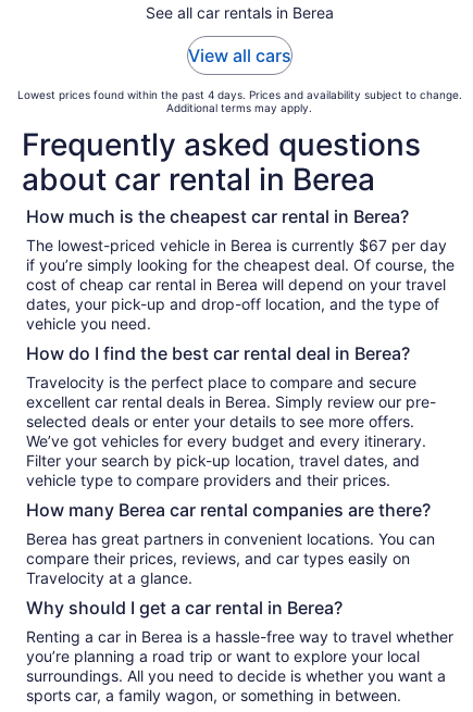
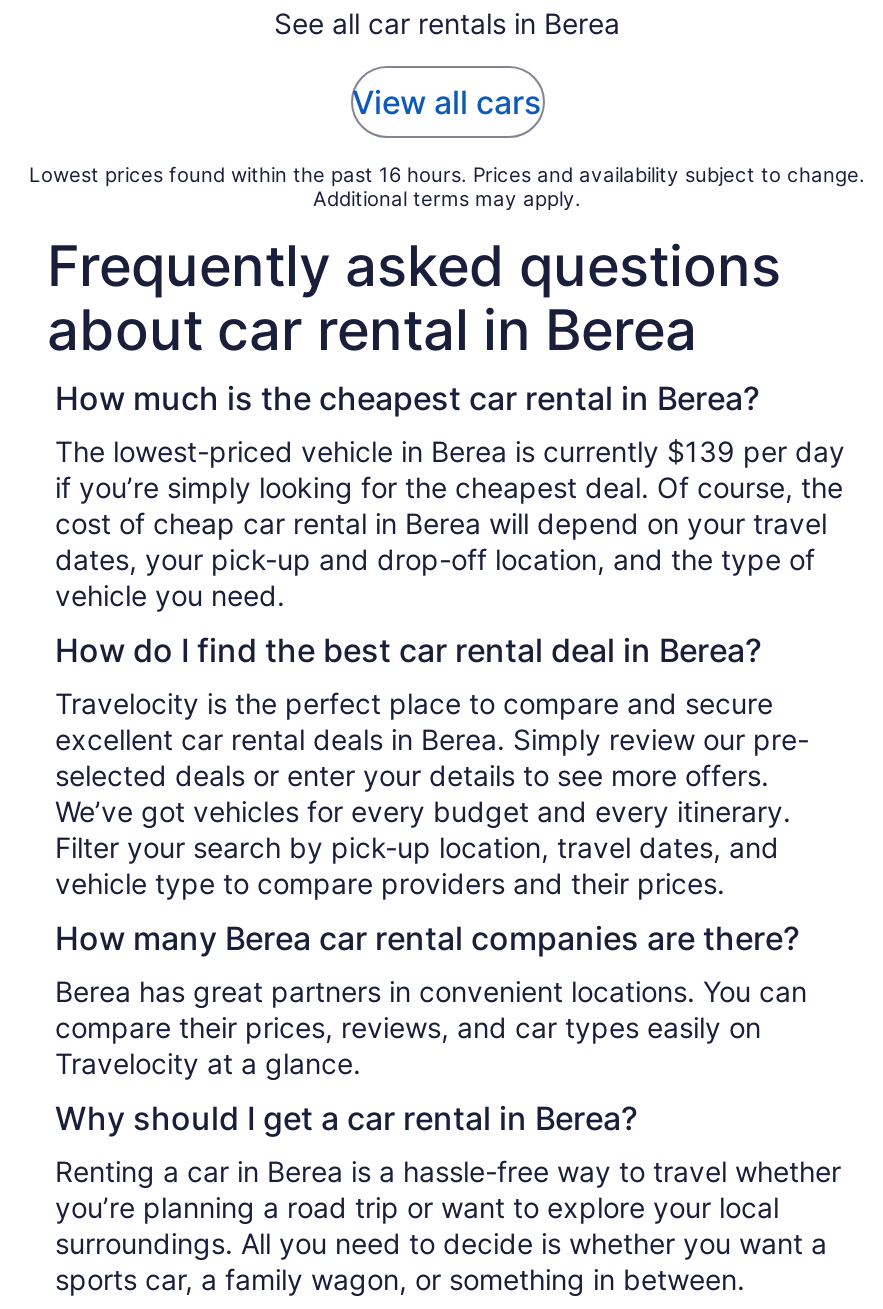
- Lowest prices found within the past 4 days. Prices and availability subject to change.
+ Lowest prices found within the past 16 hours. Prices and availability subject to change.

- The lowest-priced vehicle in Berea is currently $67 per day
+ The lowest-priced vehicle in Berea is currently $139 per day
